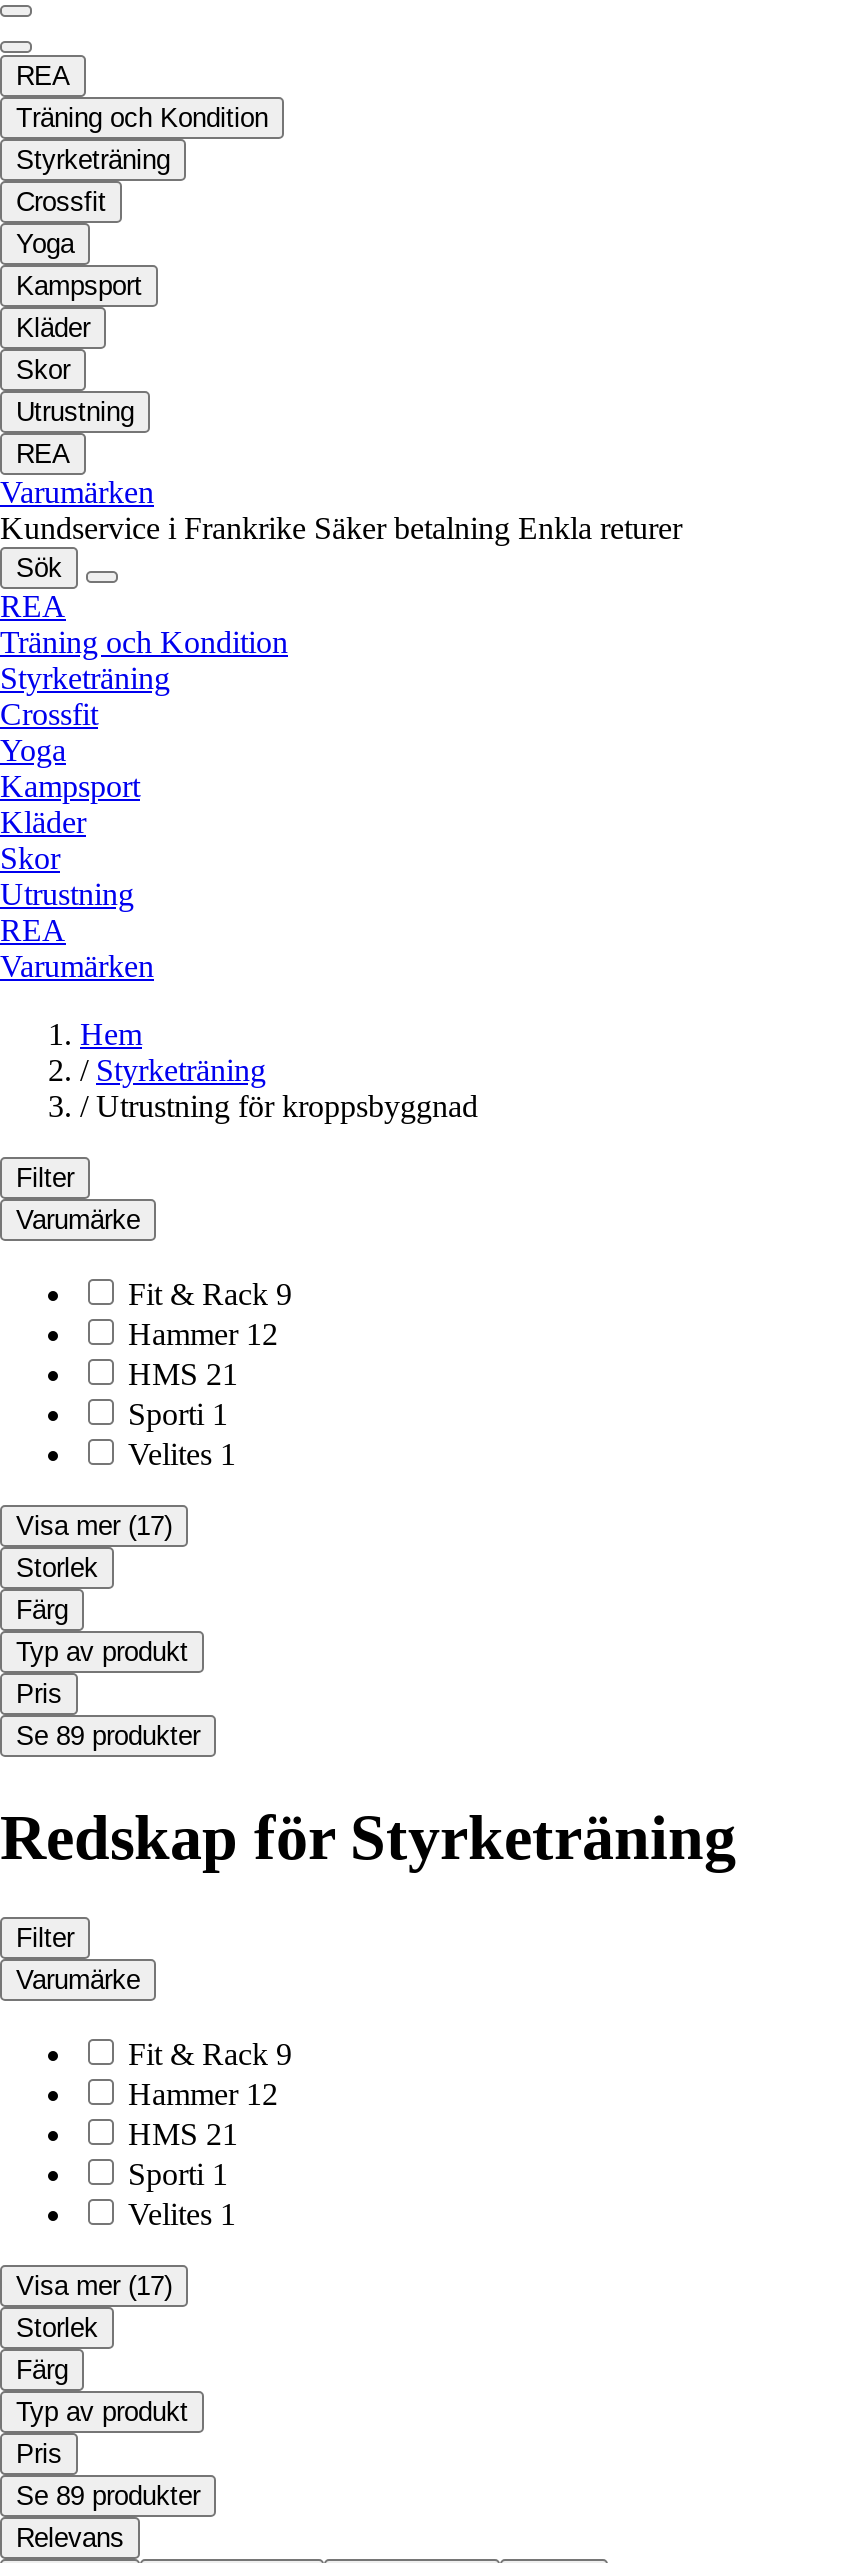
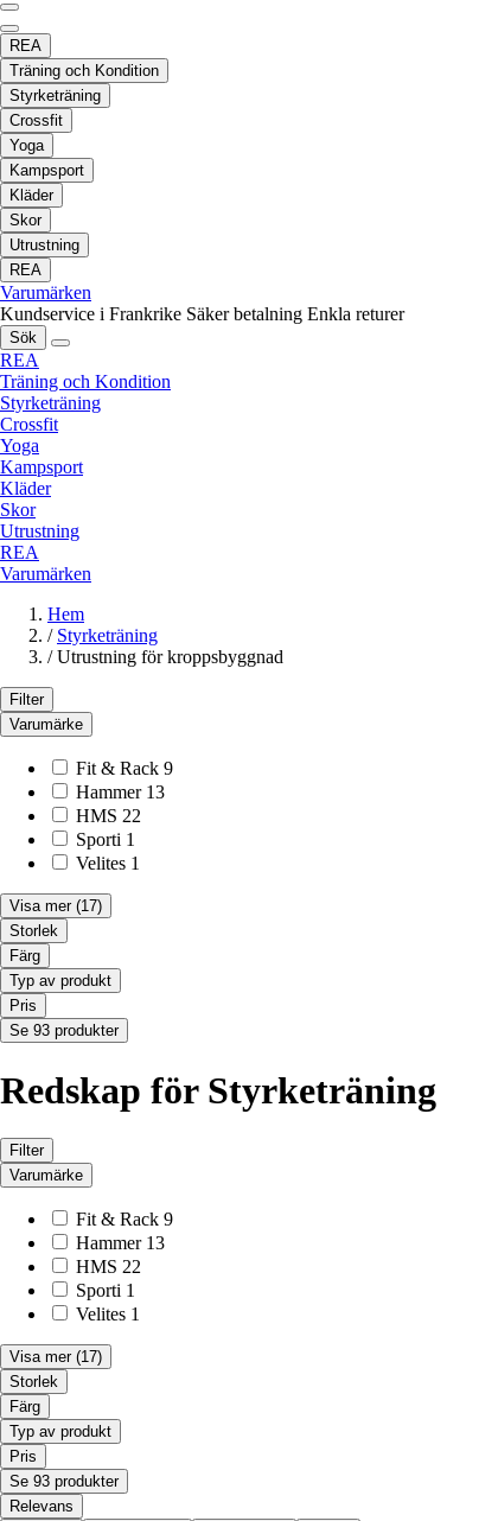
- Hammer 12
+ Hammer 13

- HMS 21
+ HMS 22

- Se 89 produkter
+ Se 93 produkter

- Hammer 12
+ Hammer 13

- HMS 21
+ HMS 22

- Se 89 produkter
+ Se 93 produkter
